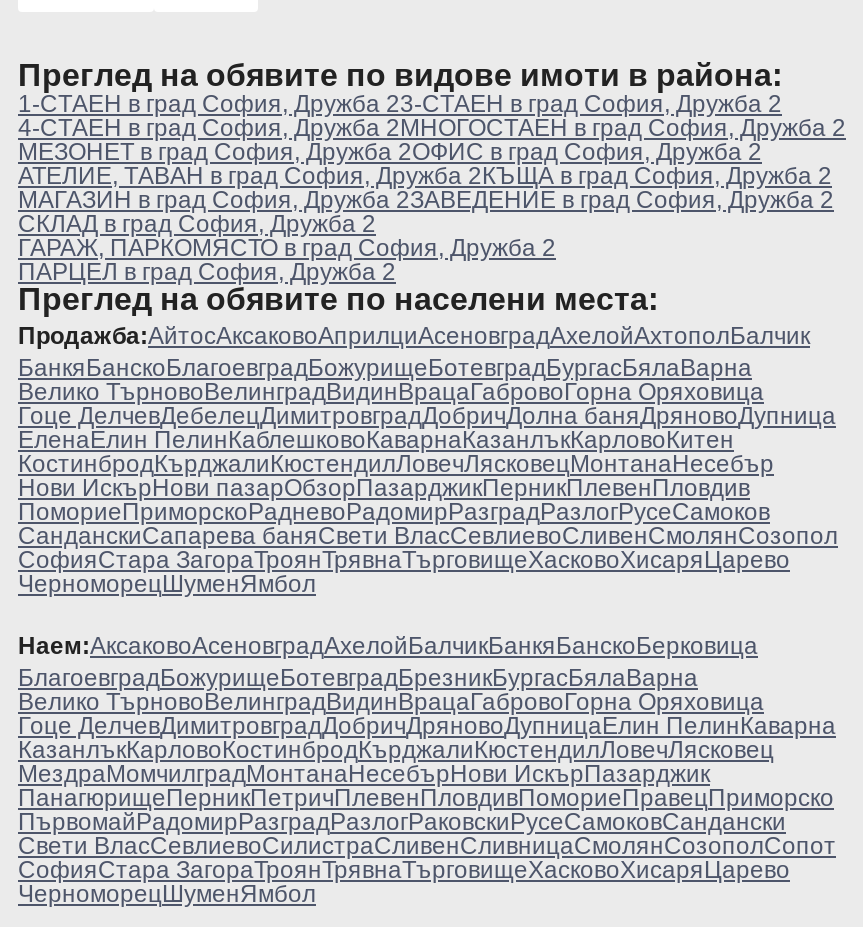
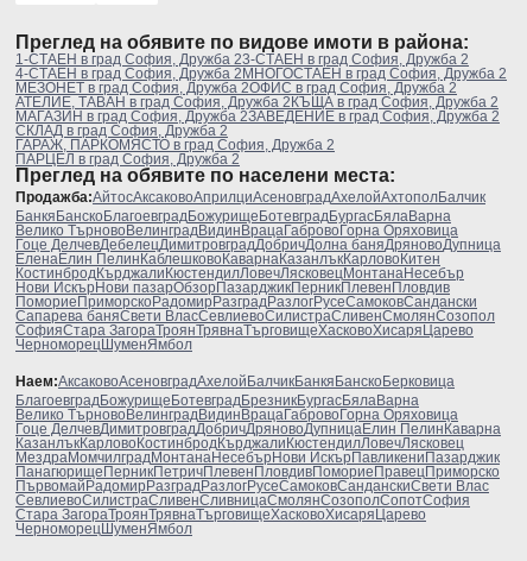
- ПомориеПриморскоРадневоРадомирРазградРазлогРусеСамоков
+ ПомориеПриморскоРадомирРазградРазлогРусеСамоковСандански

- СанданскиСапарева баняСвети ВласСевлиевоСливенСмолянСозопол
+ Сапарева баняСвети ВласСевлиевоСилистраСливенСмолянСозопол

- МездраМомчилградМонтанаНесебърНови ИскърПазарджик
+ МездраМомчилградМонтанаНесебърНови ИскърПавликениПазарджик

- ПървомайРадомирРазградРазлогРаковскиРусеСамоковСандански
- Свети ВласСевлиевоСилистраСливенСливницаСмолянСозополСопот
- СофияСтара ЗагораТроянТрявнаТърговищеХасковоХисаряЦарево
+ ПървомайРадомирРазградРазлогРусеСамоковСанданскиСвети Влас
+ СевлиевоСилистраСливенСливницаСмолянСозополСопотСофия
+ Стара ЗагораТроянТрявнаТърговищеХасковоХисаряЦарево
